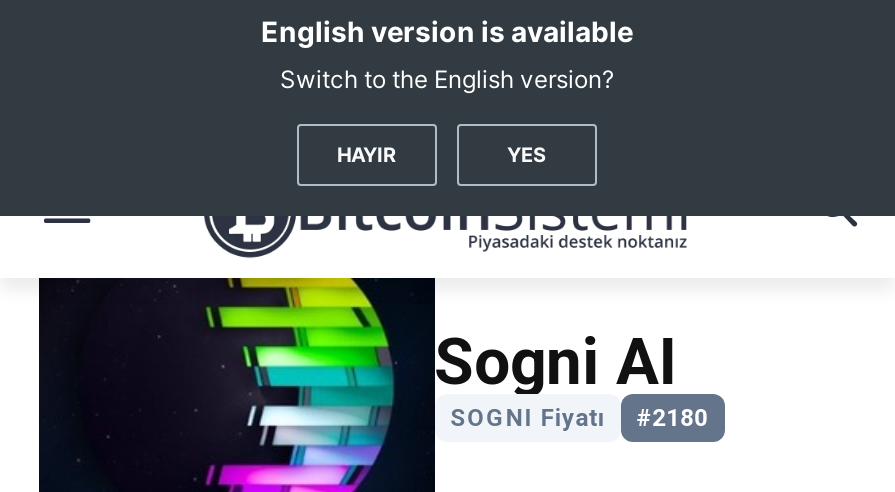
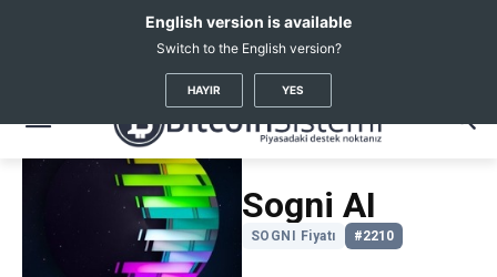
- SOGNI Fiyatı #2180
+ SOGNI Fiyatı #2210
